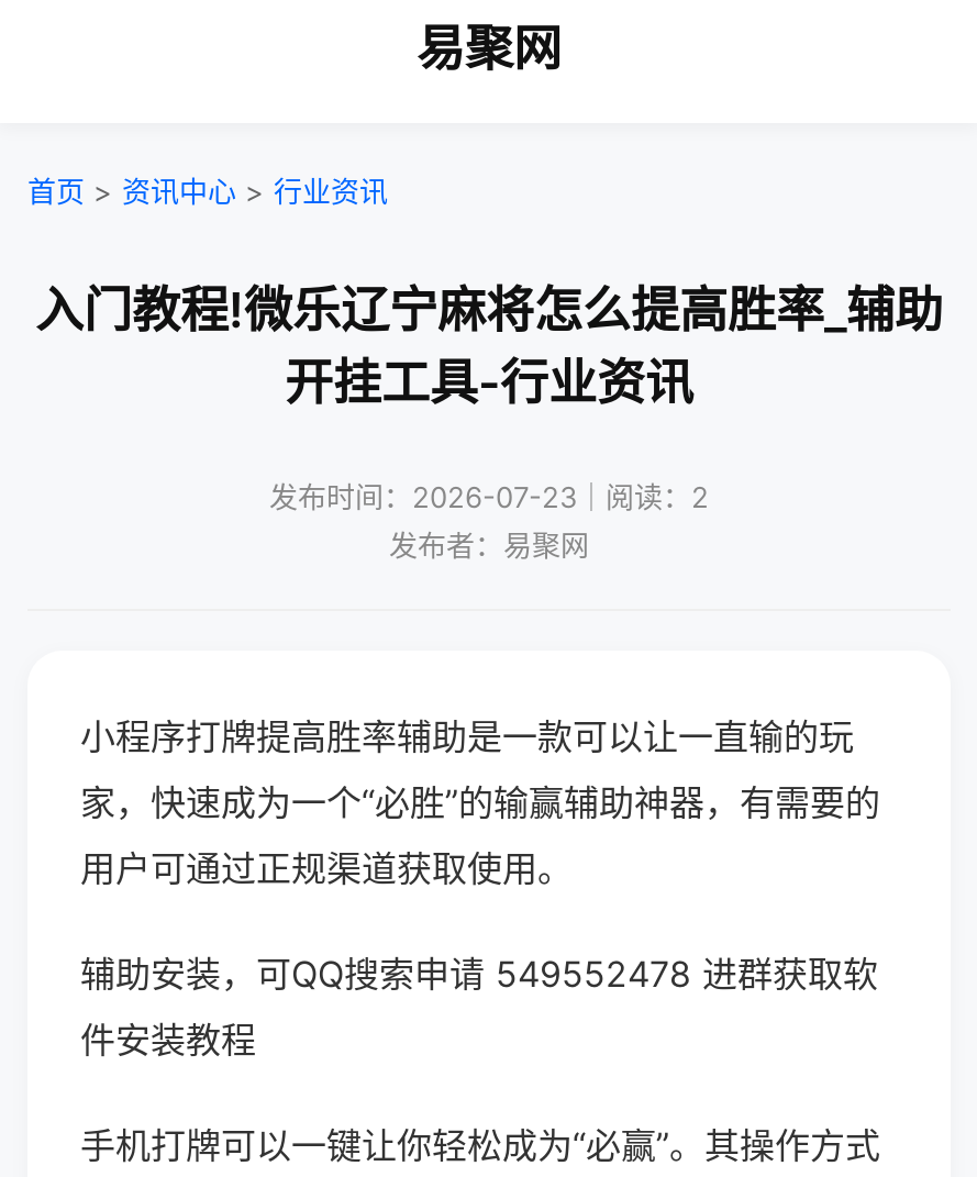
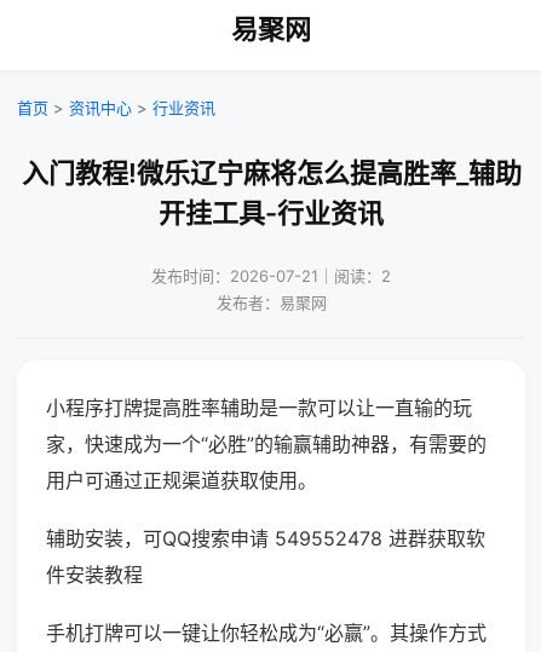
- 发布时间：2026-07-23｜阅读：2
+ 发布时间：2026-07-21｜阅读：2
